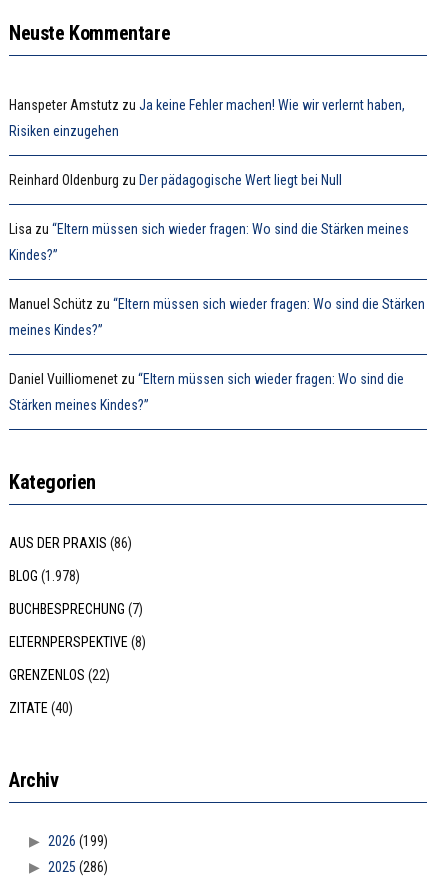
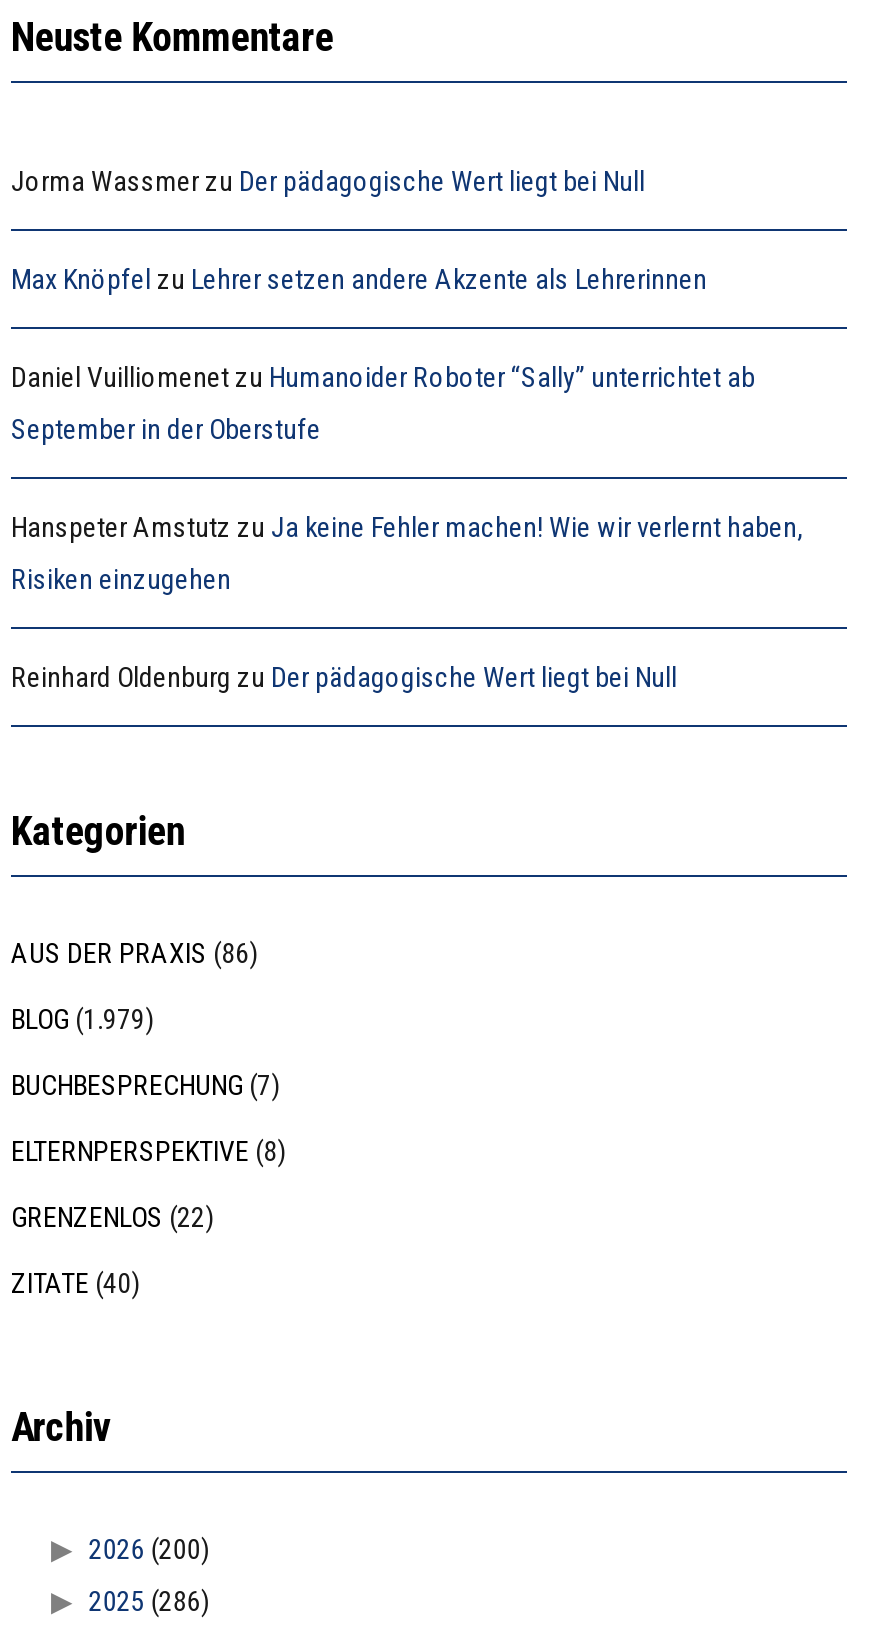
+ Jorma Wassmer zu Der pädagogische Wert liegt bei Null
+ Max Knöpfel zu Lehrer setzen andere Akzente als Lehrerinnen
+ Daniel Vuilliomenet zu Humanoider Roboter “Sally” unterrichtet ab
+ September in der Oberstufe

moved down: Hanspeter Amstutz zu Ja keine Fehler machen! Wie wir verlernt haben, | Risiken einzugehen | Reinhard Oldenburg zu Der pädagogische Wert liegt bei Null

- Lisa zu “Eltern müssen sich wieder fragen: Wo sind die Stärken meines
- Kindes?”
- Manuel Schütz zu “Eltern müssen sich wieder fragen: Wo sind die Stärken
- meines Kindes?”
- Daniel Vuilliomenet zu “Eltern müssen sich wieder fragen: Wo sind die
- Stärken meines Kindes?”

- BLOG (1.978)
+ BLOG (1.979)

- 2026 (199)
+ 2026 (200)
